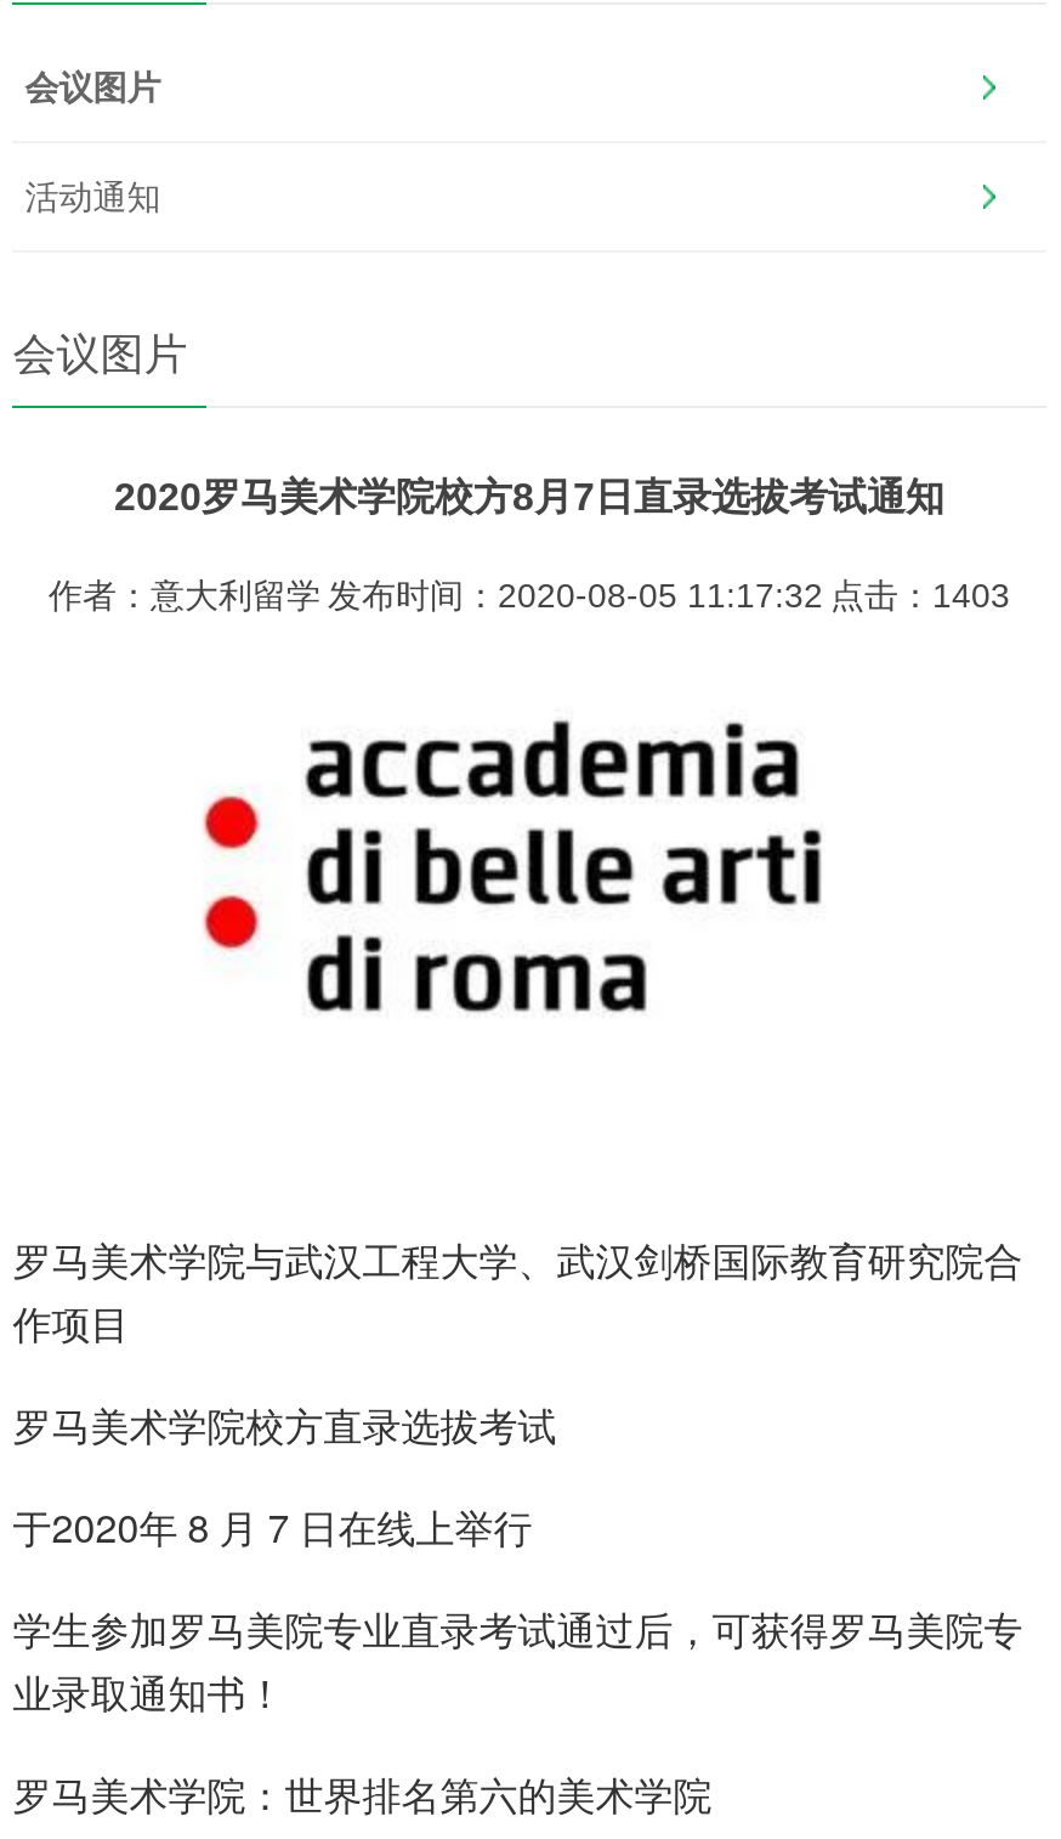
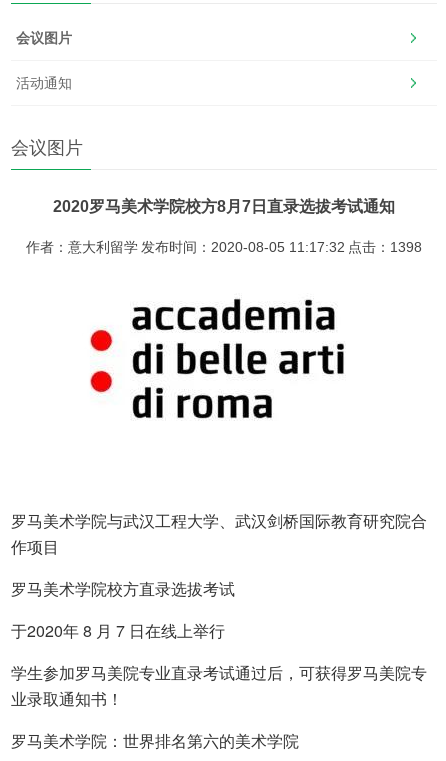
- 作者：意大利留学 发布时间：2020-08-05 11:17:32 点击：1403
+ 作者：意大利留学 发布时间：2020-08-05 11:17:32 点击：1398
